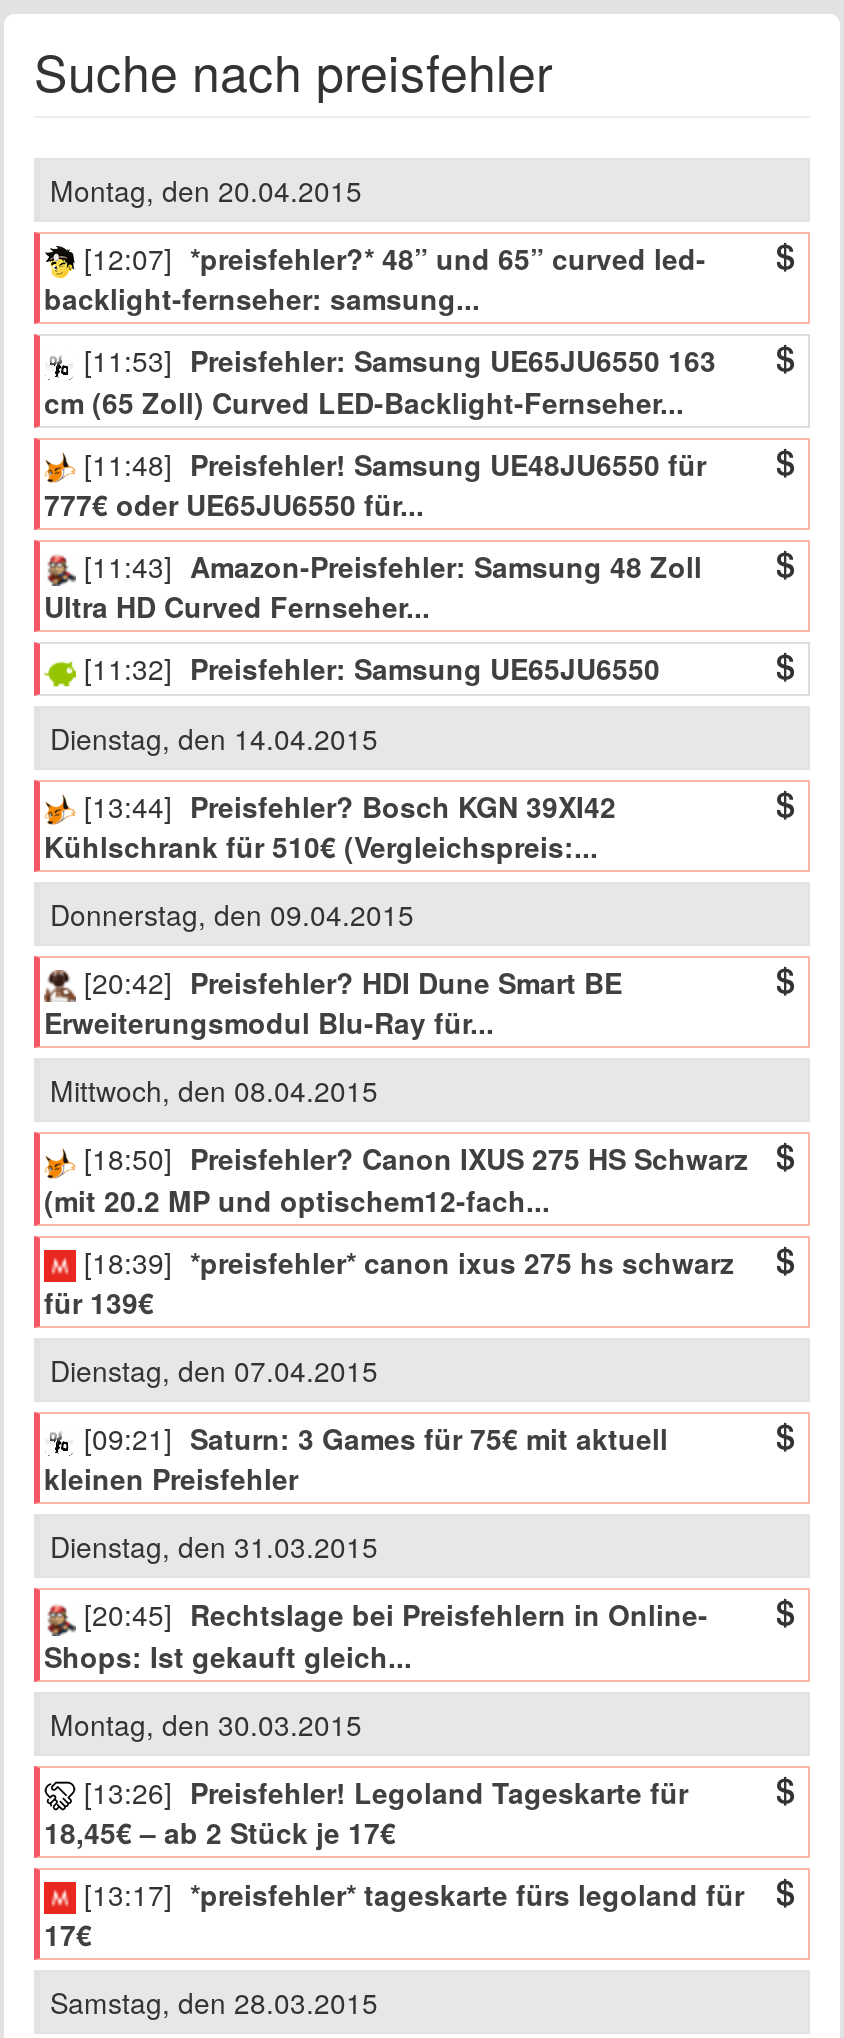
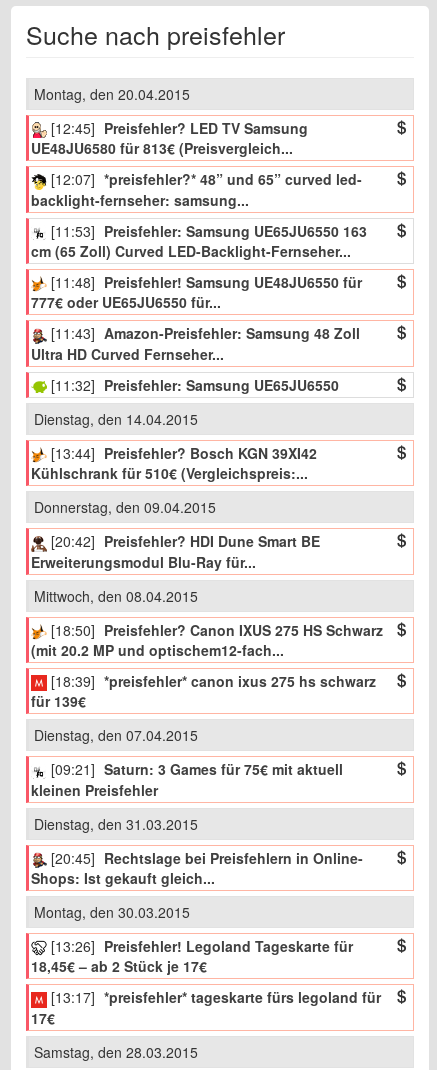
+ [12:45] Preisfehler? LED TV Samsung
+ UE48JU6580 für 813€ (Preisvergleich...
